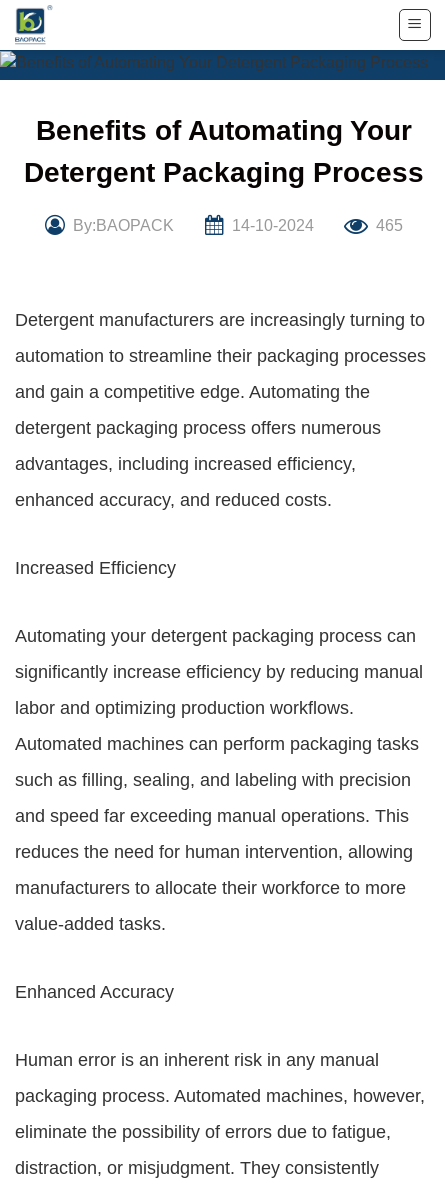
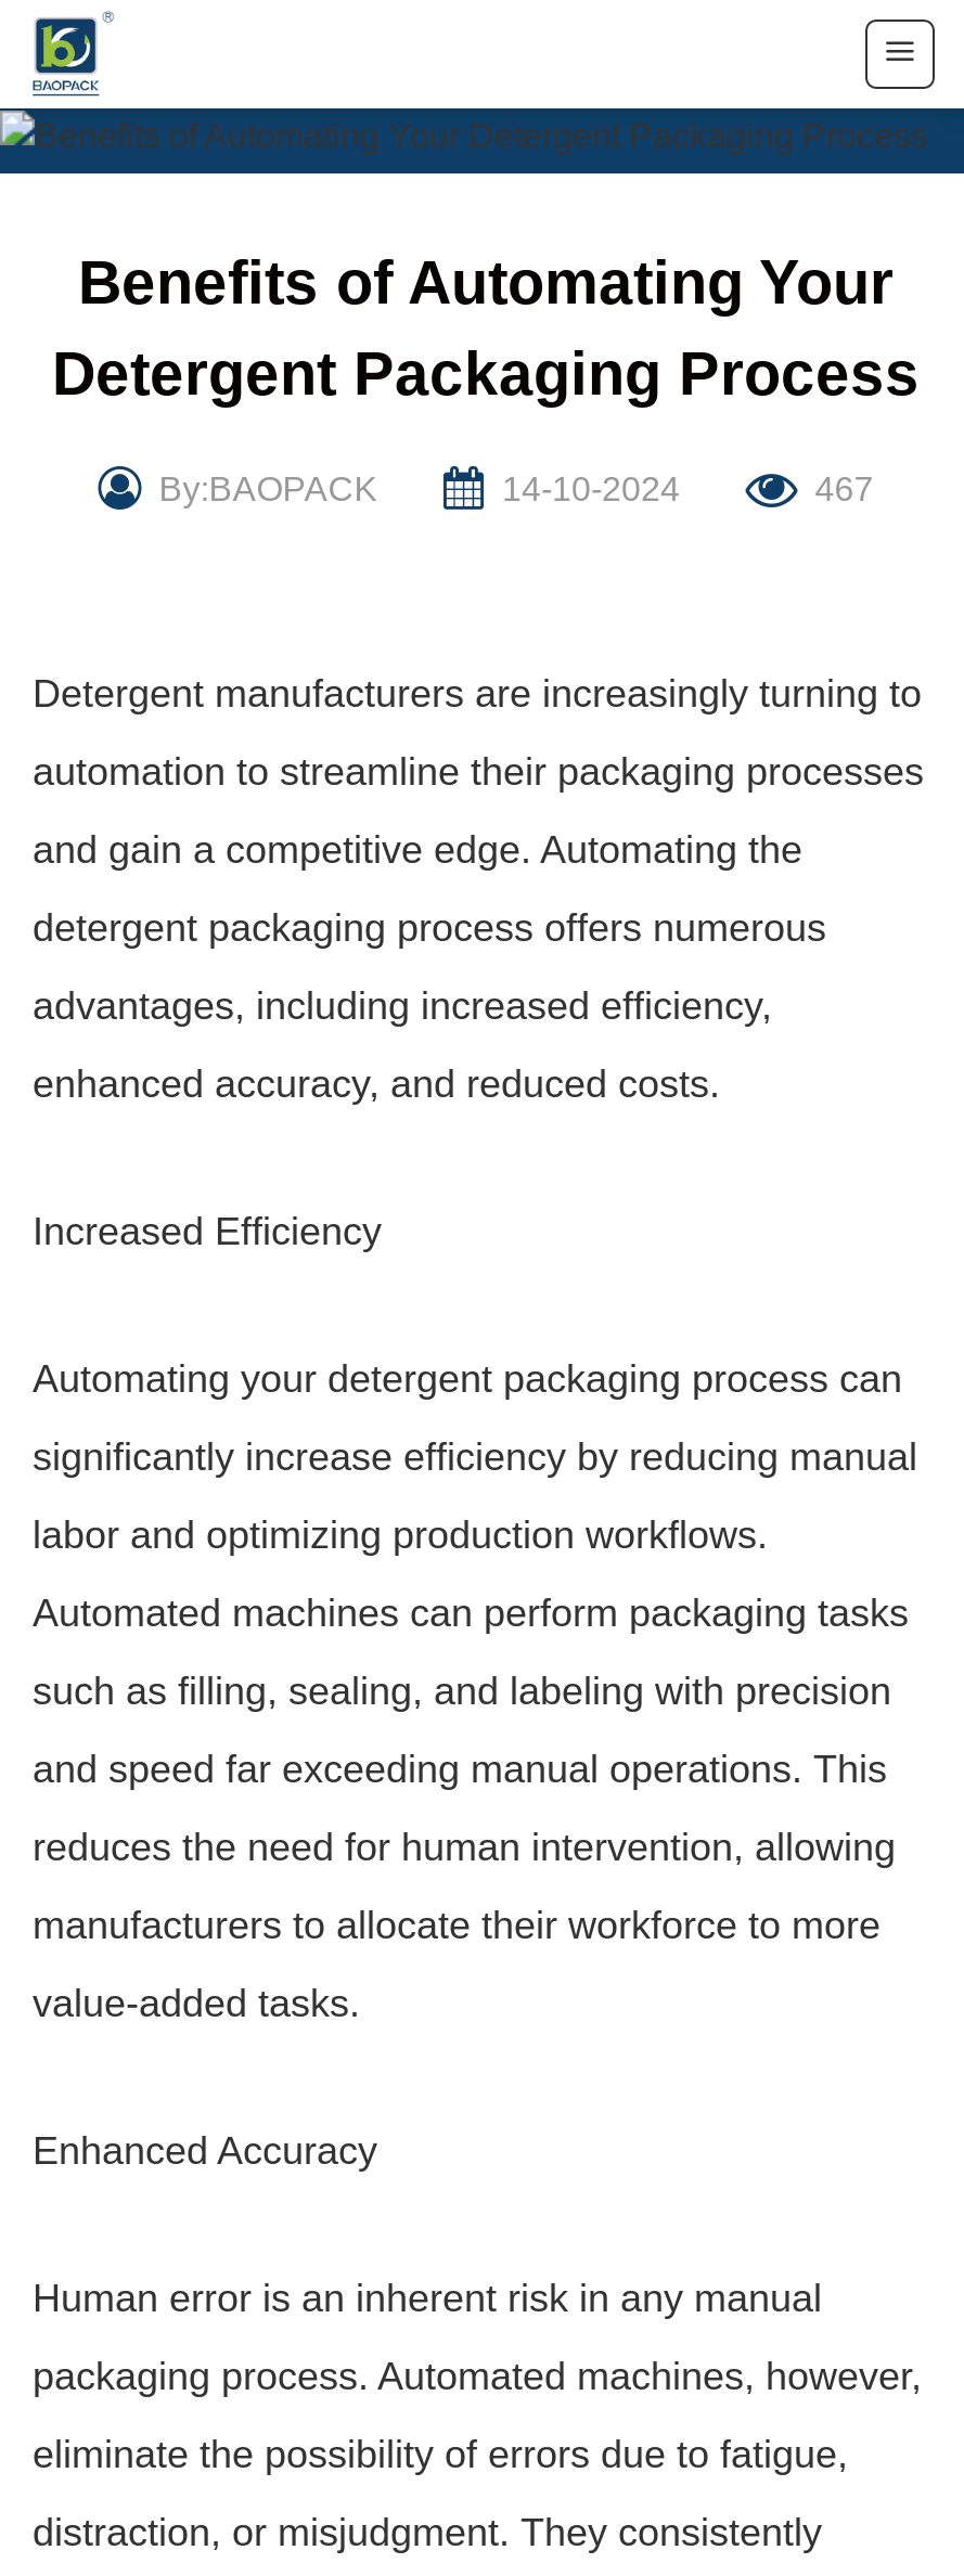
- 465
+ 467
